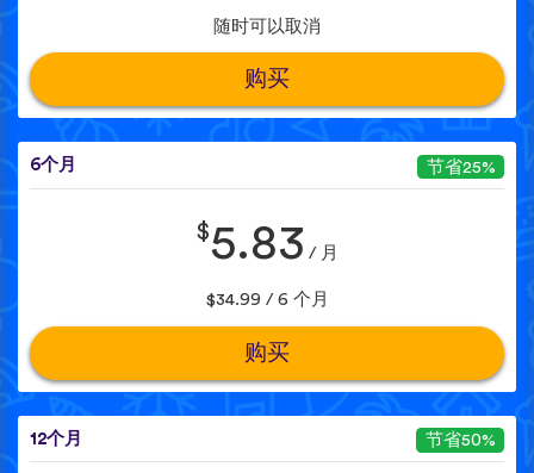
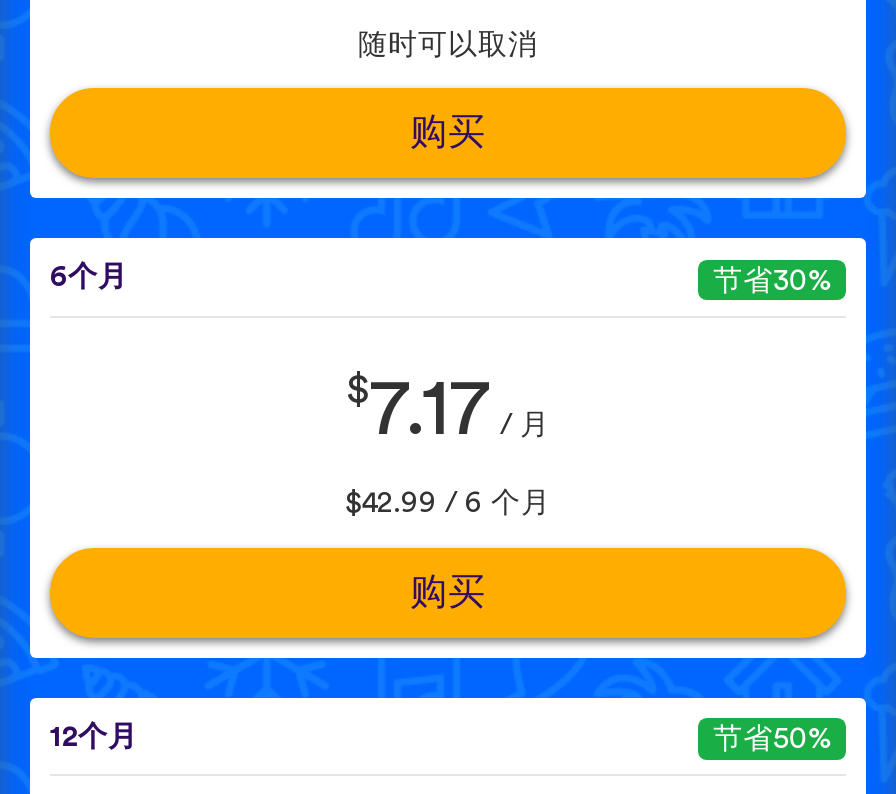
- 节省25%
+ 节省30%

- $5.83/ 月
+ $7.17/ 月

- $34.99 / 6 个月
+ $42.99 / 6 个月
